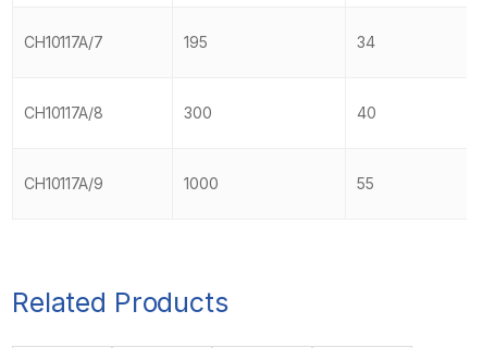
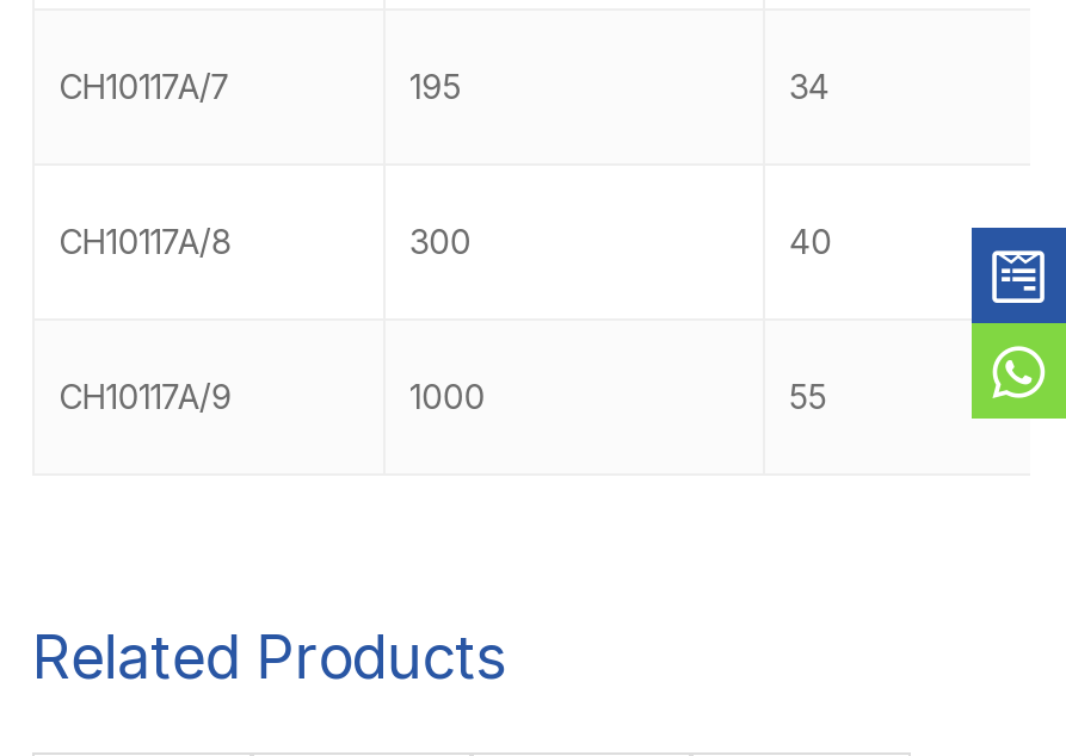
+ [image]
